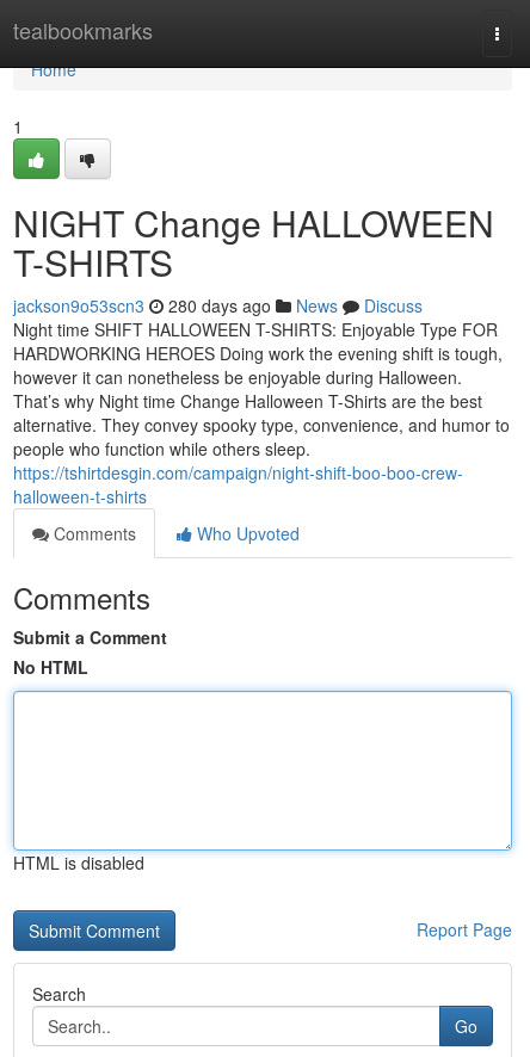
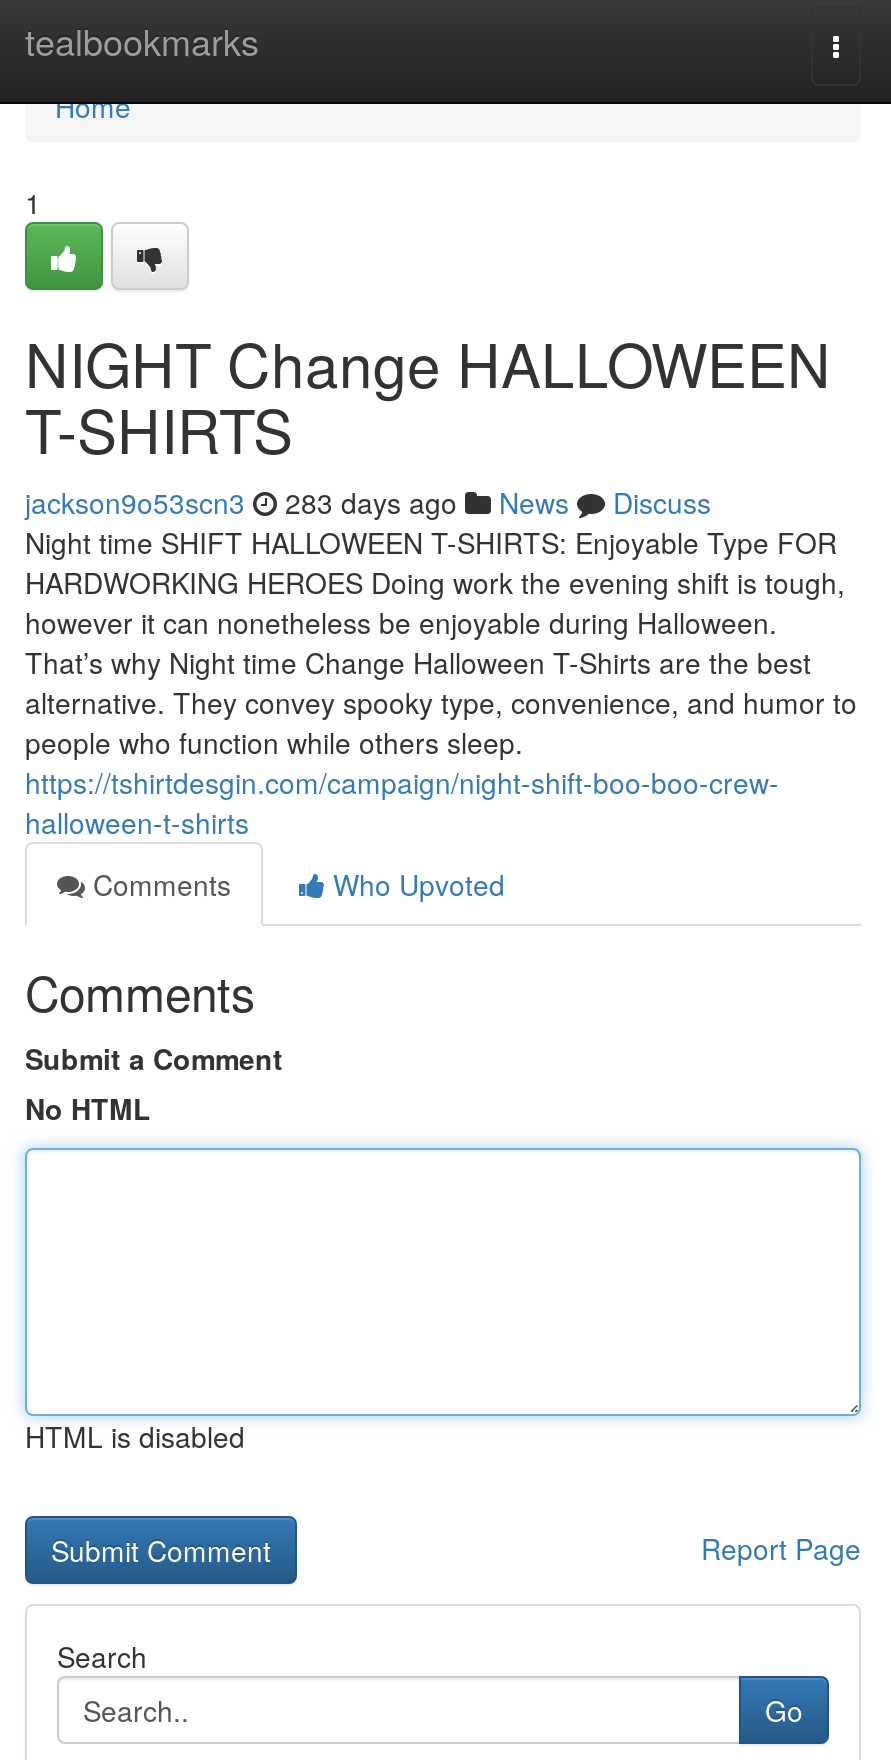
- jackson9o53scn3 280 days ago News Discuss
+ jackson9o53scn3 283 days ago News Discuss
